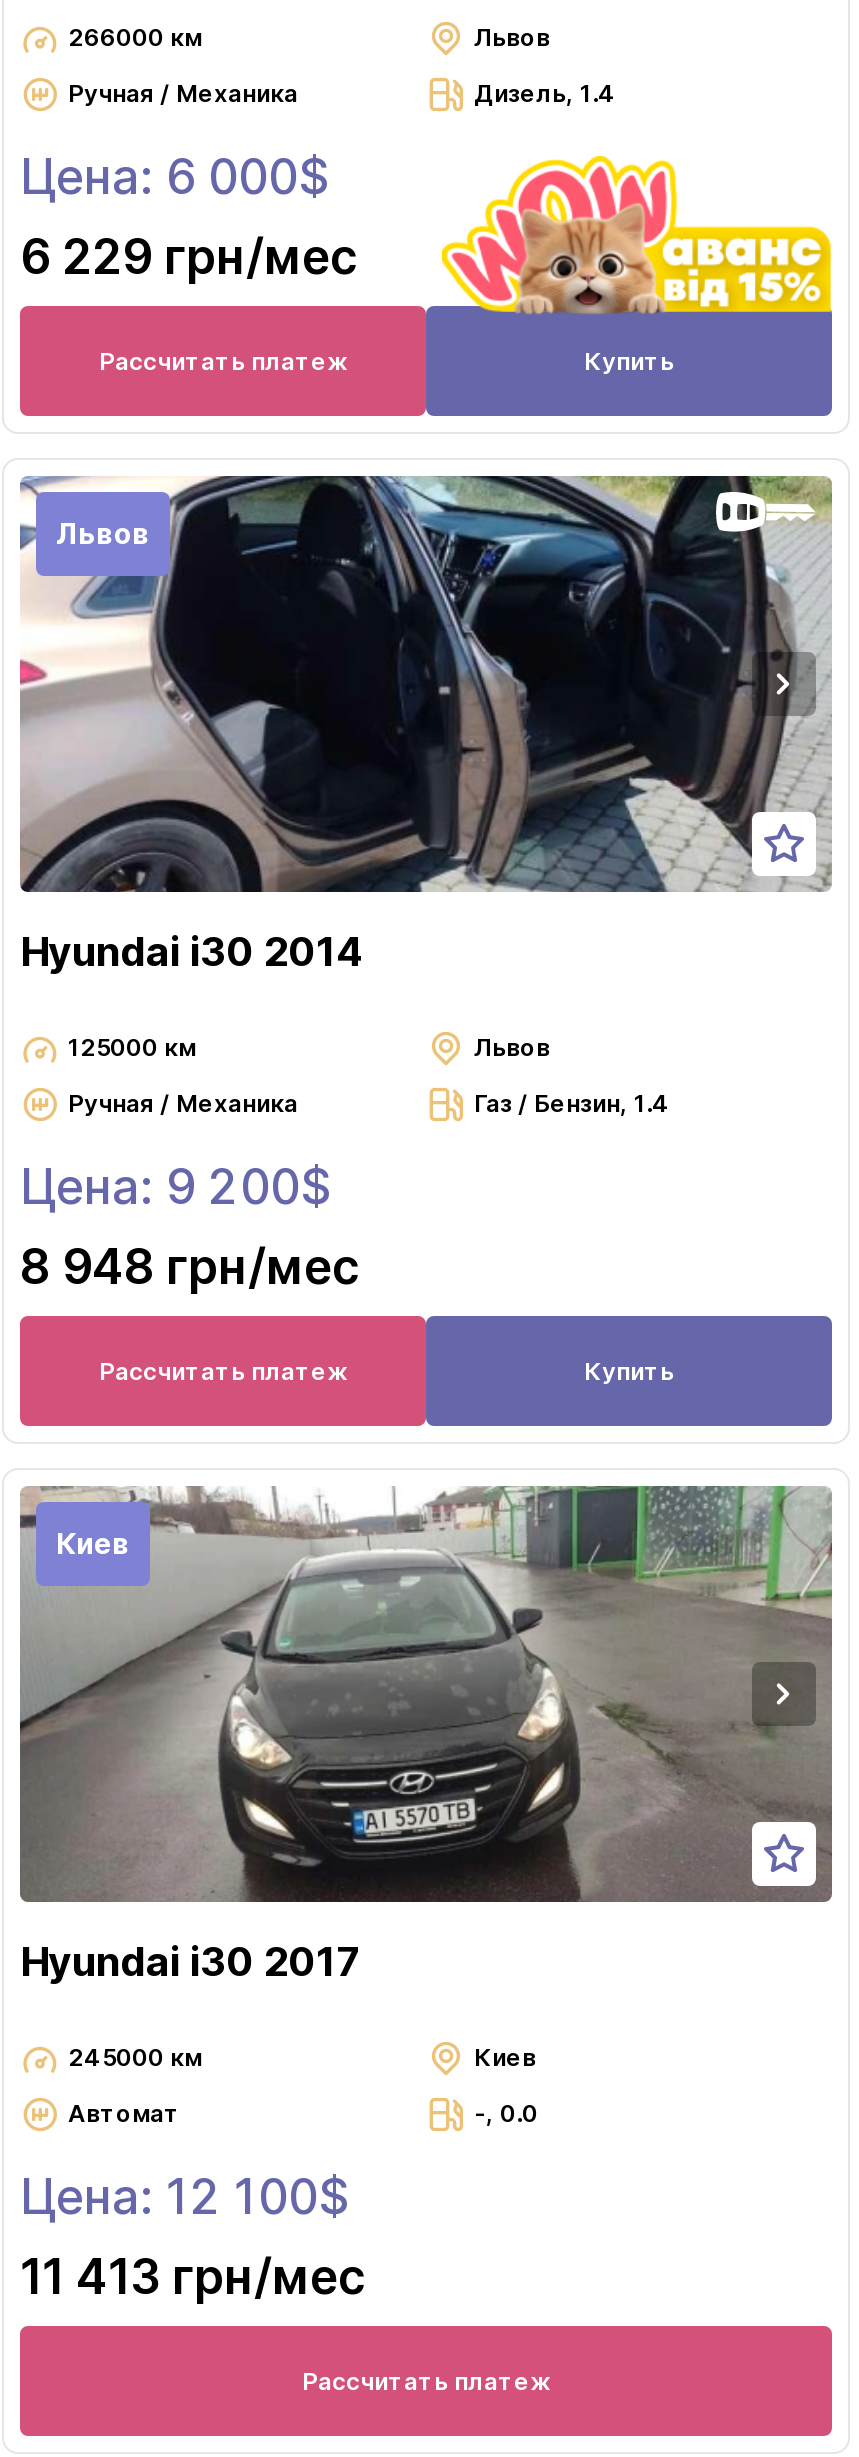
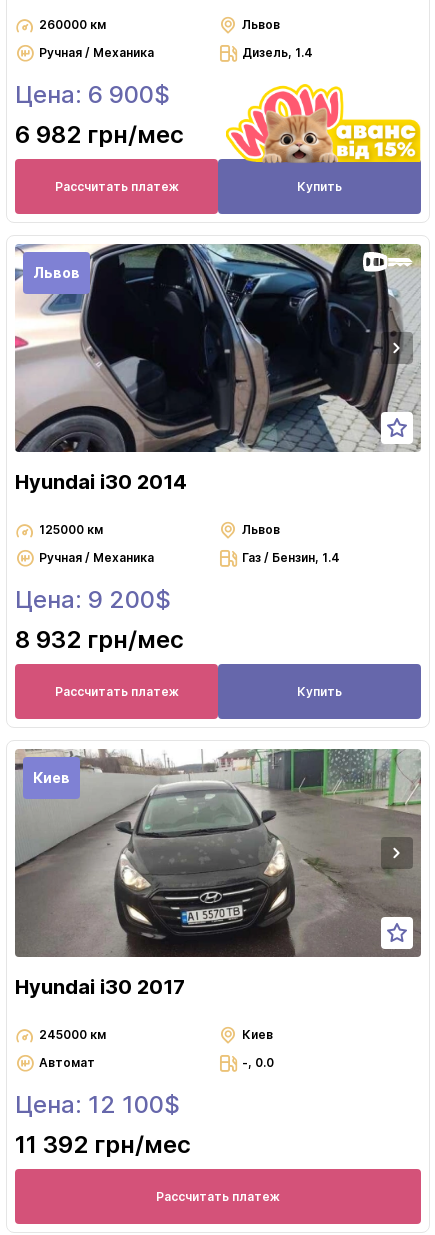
- 266000 км
+ 260000 км

- Цена: 6 000$
+ Цена: 6 900$

- 6 229 грн/мес
+ 6 982 грн/мес

- 8 948 грн/мес
+ 8 932 грн/мес

- 11 413 грн/мес
+ 11 392 грн/мес
